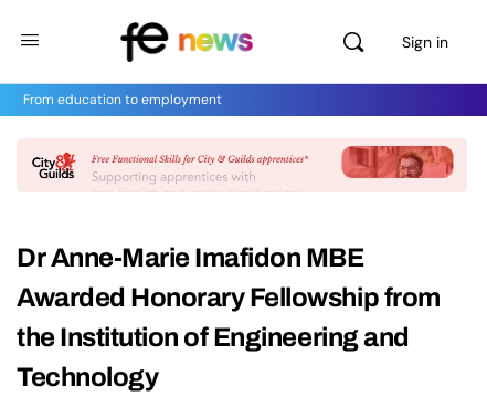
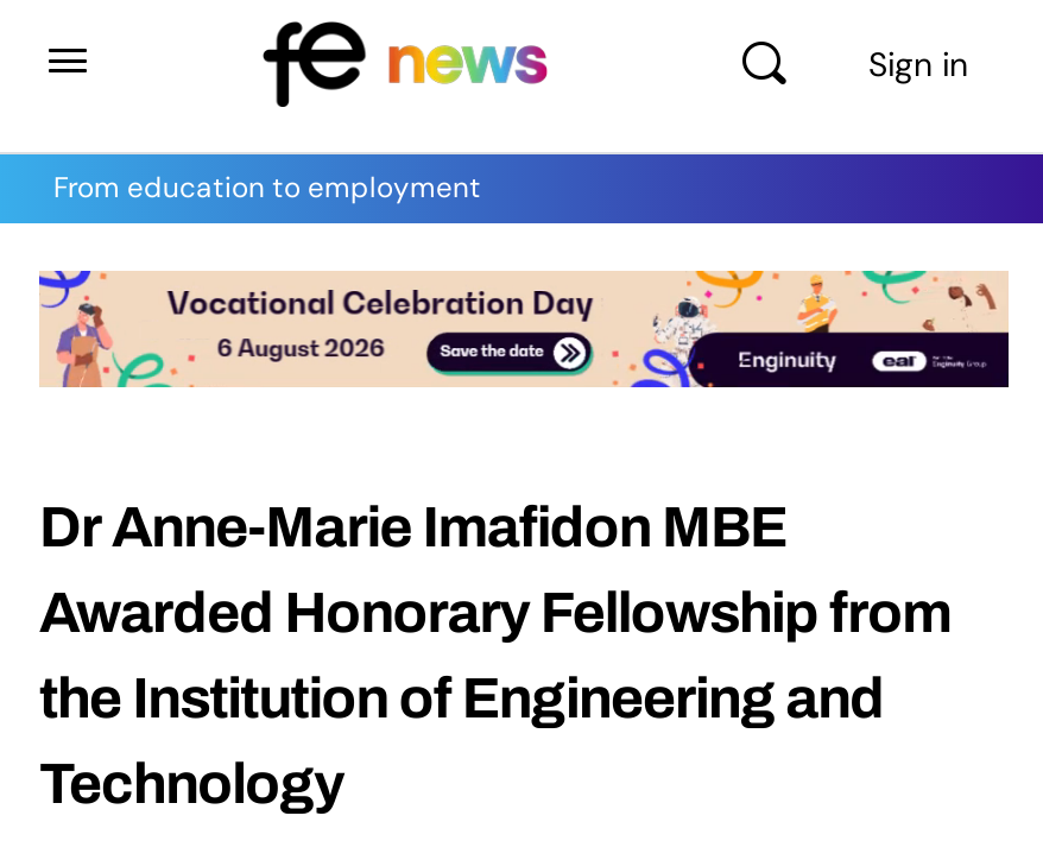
- [image]
+ [image]
